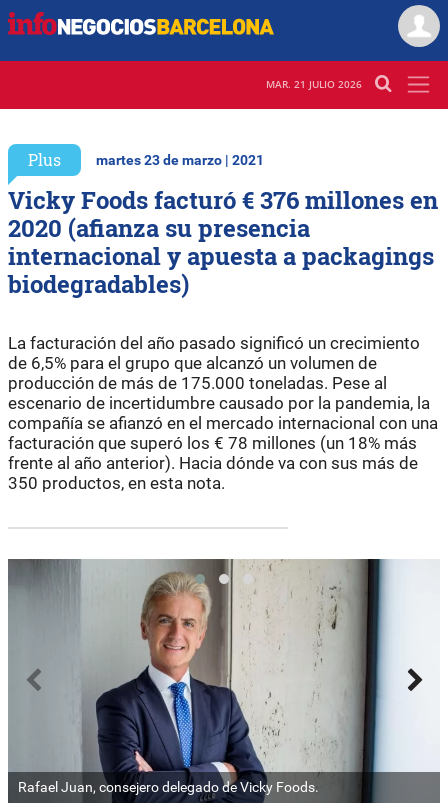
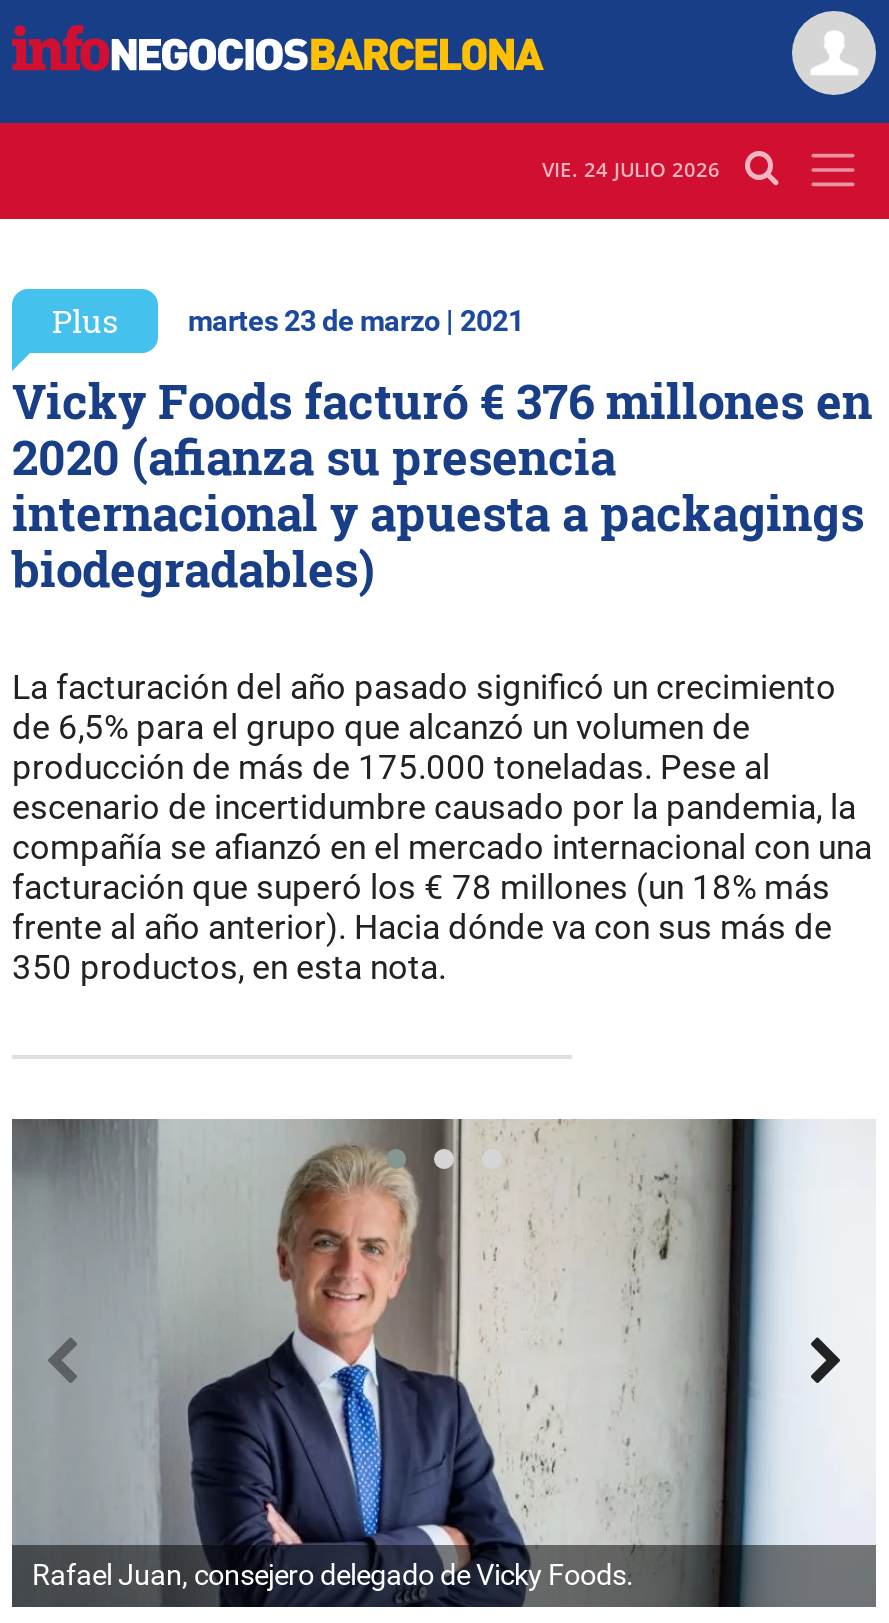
- MAR. 21 JULIO 2026
+ VIE. 24 JULIO 2026
